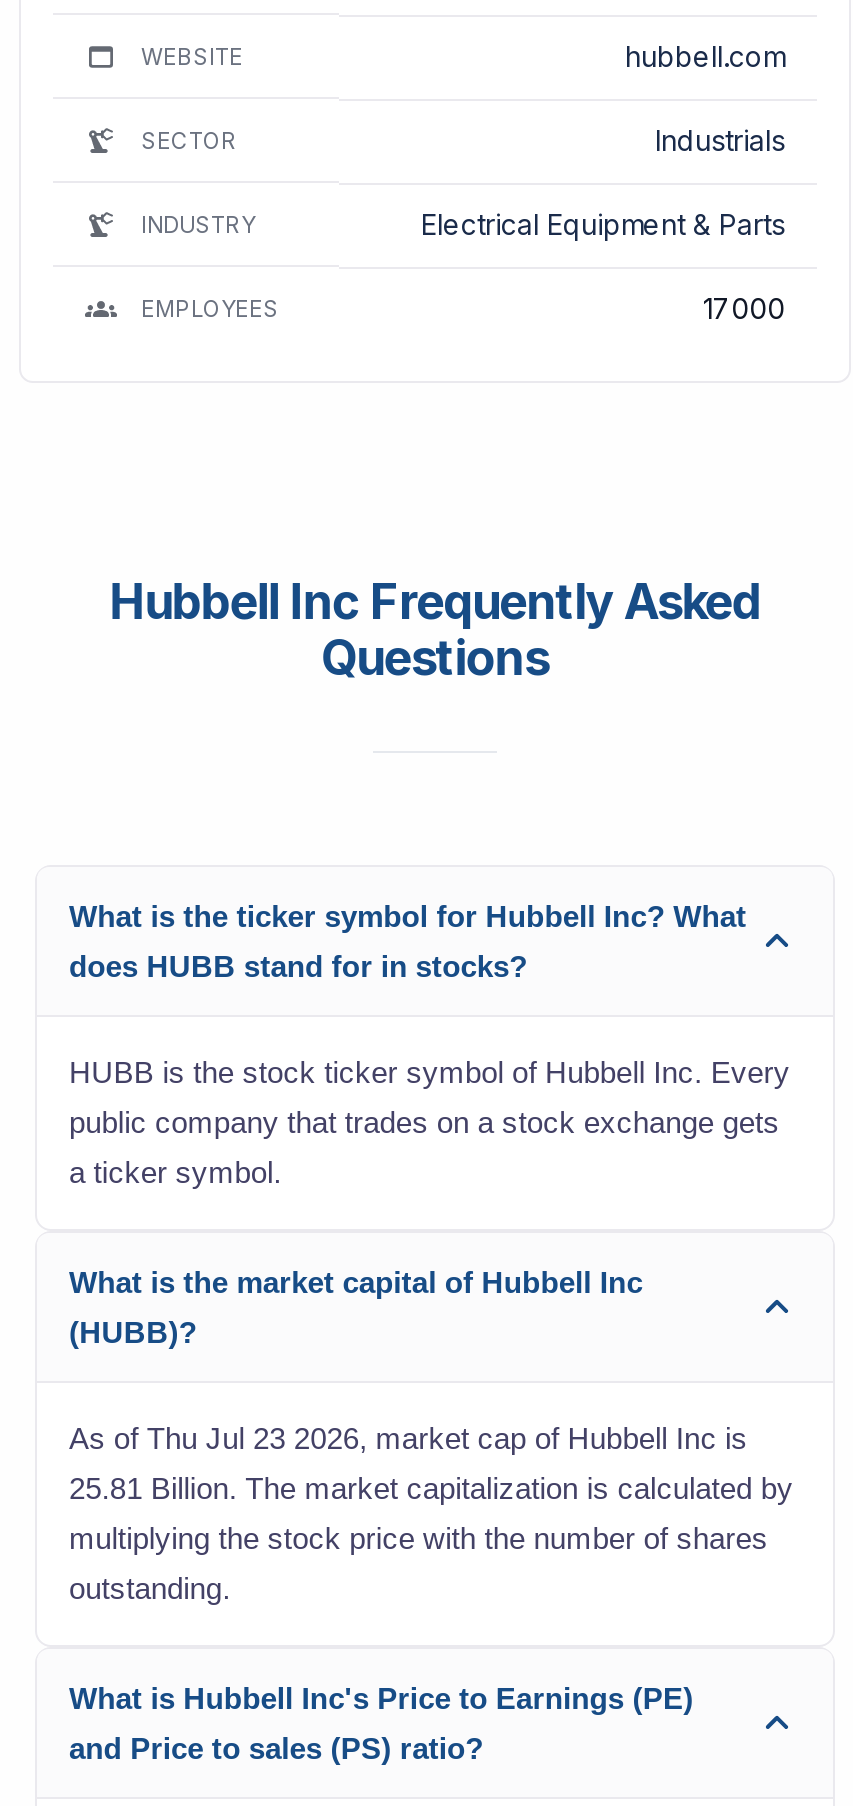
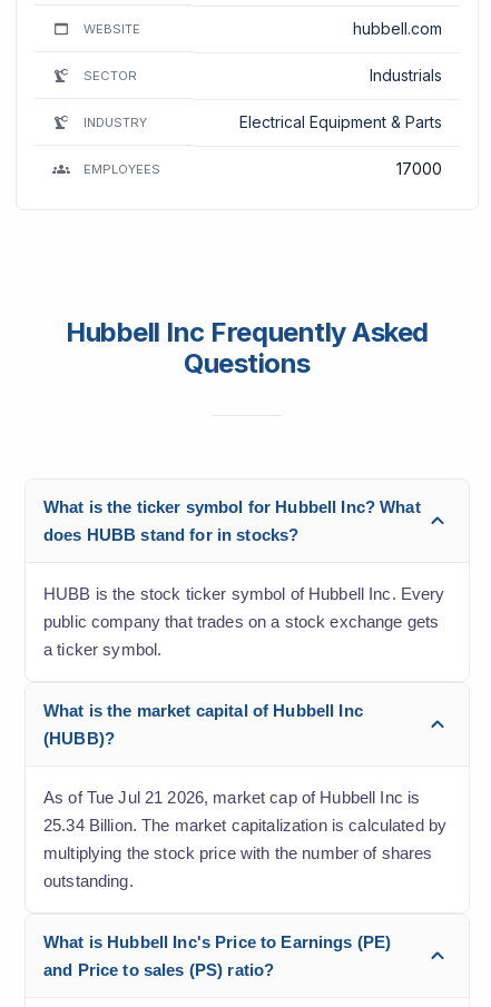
- As of Thu Jul 23 2026, market cap of Hubbell Inc is
+ As of Tue Jul 21 2026, market cap of Hubbell Inc is

- 25.81 Billion. The market capitalization is calculated by
+ 25.34 Billion. The market capitalization is calculated by
